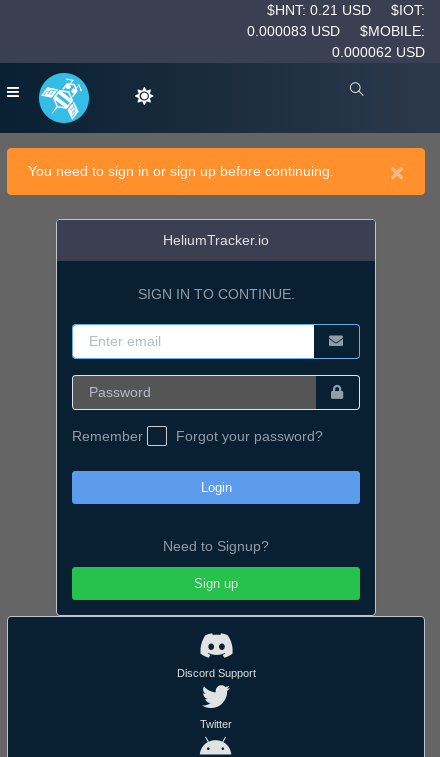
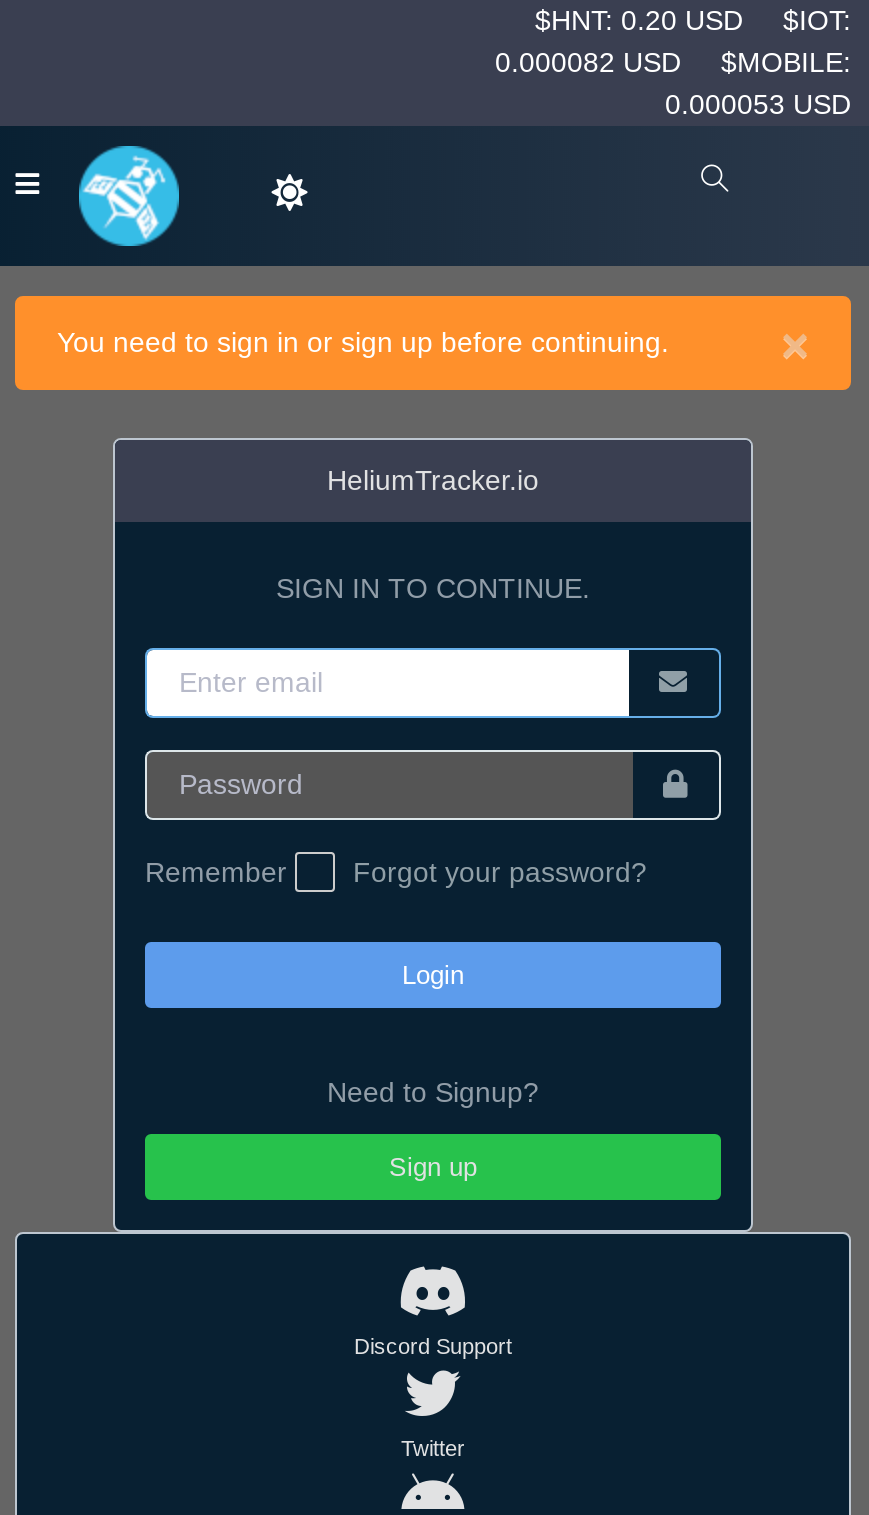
- $HNT: 0.21 USD $IOT:
+ $HNT: 0.20 USD $IOT:

- 0.000083 USD $MOBILE:
+ 0.000082 USD $MOBILE:

- 0.000062 USD
+ 0.000053 USD
